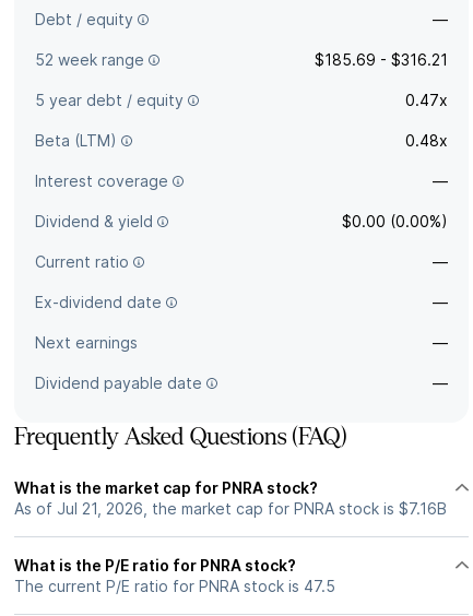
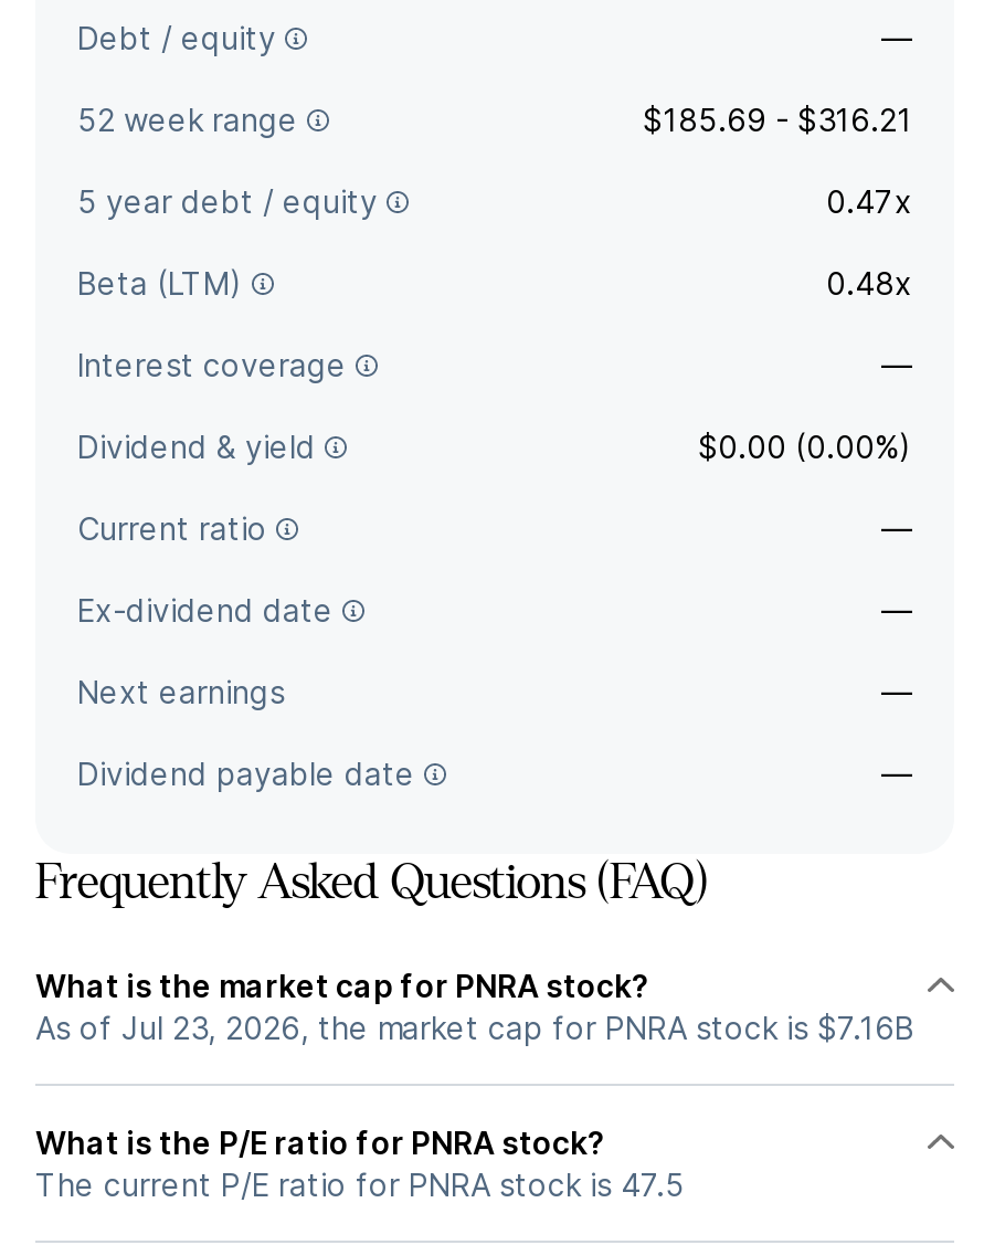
- As of Jul 21, 2026, the market cap for PNRA stock is $7.16B
+ As of Jul 23, 2026, the market cap for PNRA stock is $7.16B
